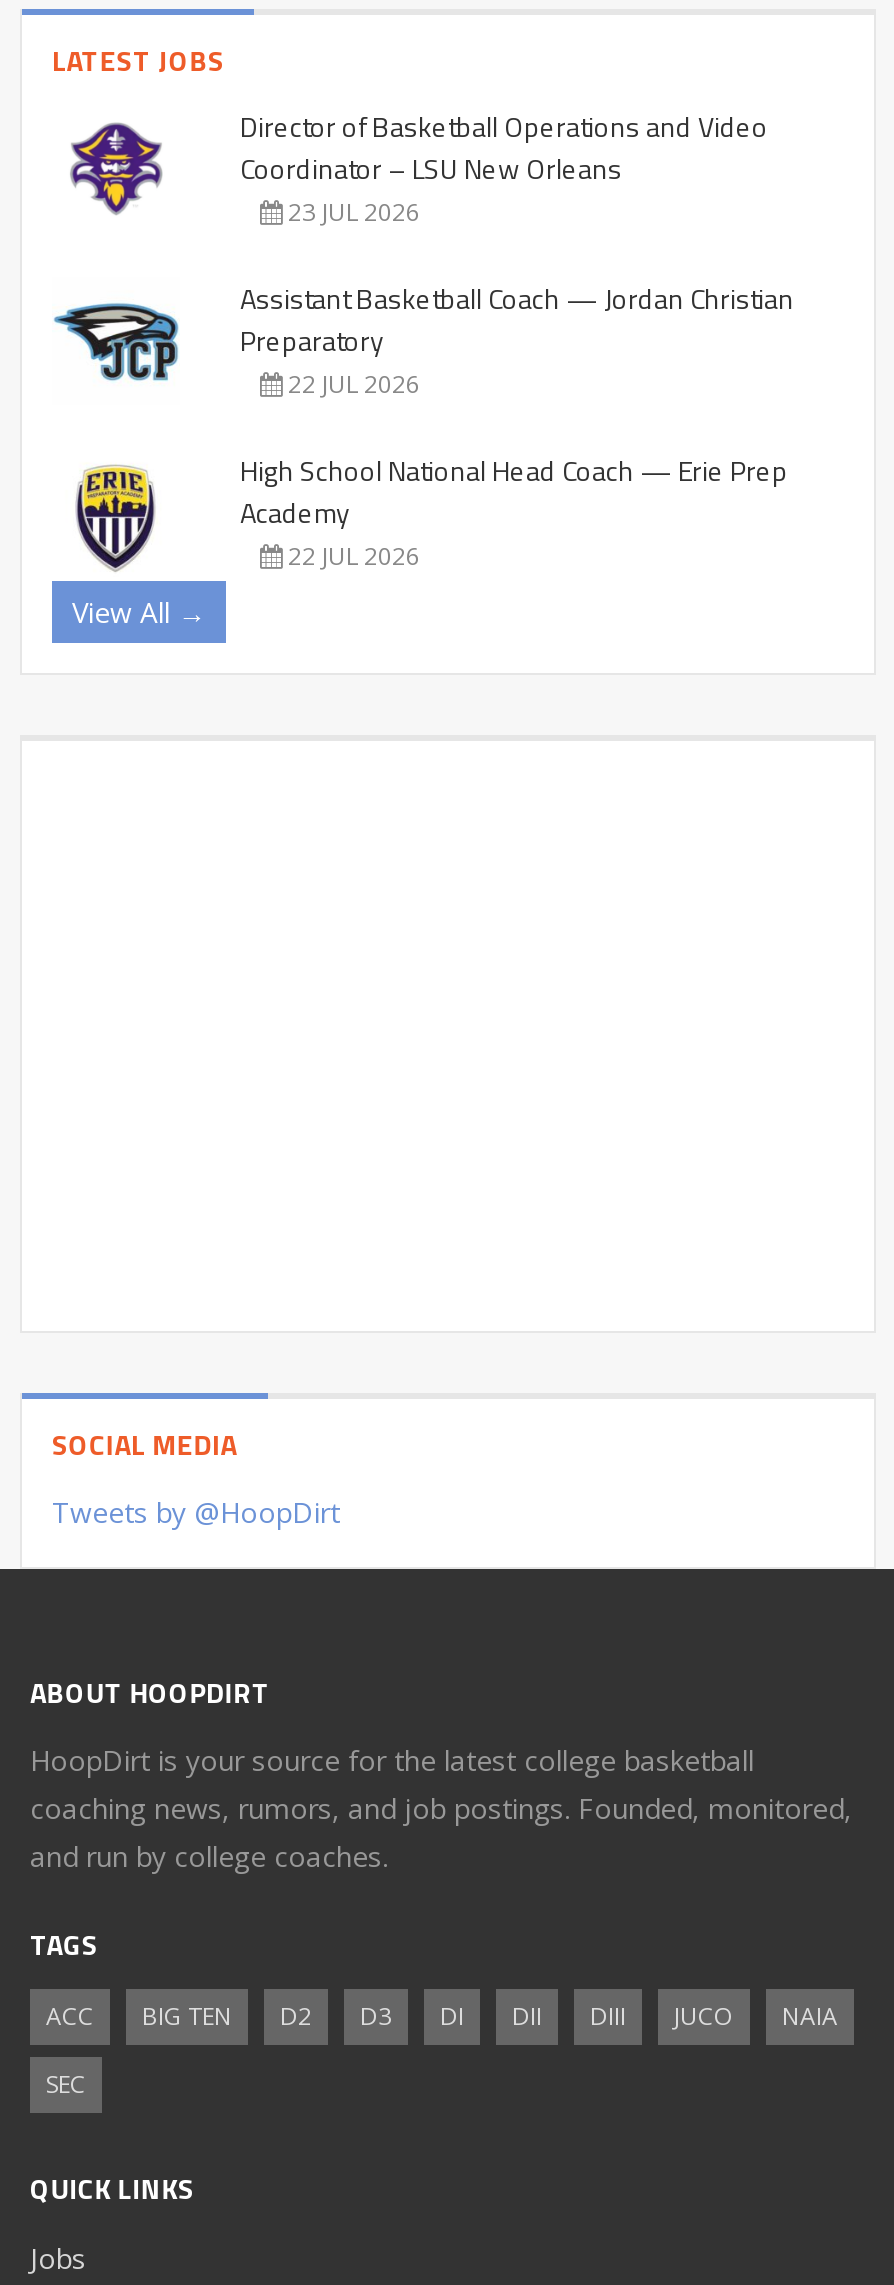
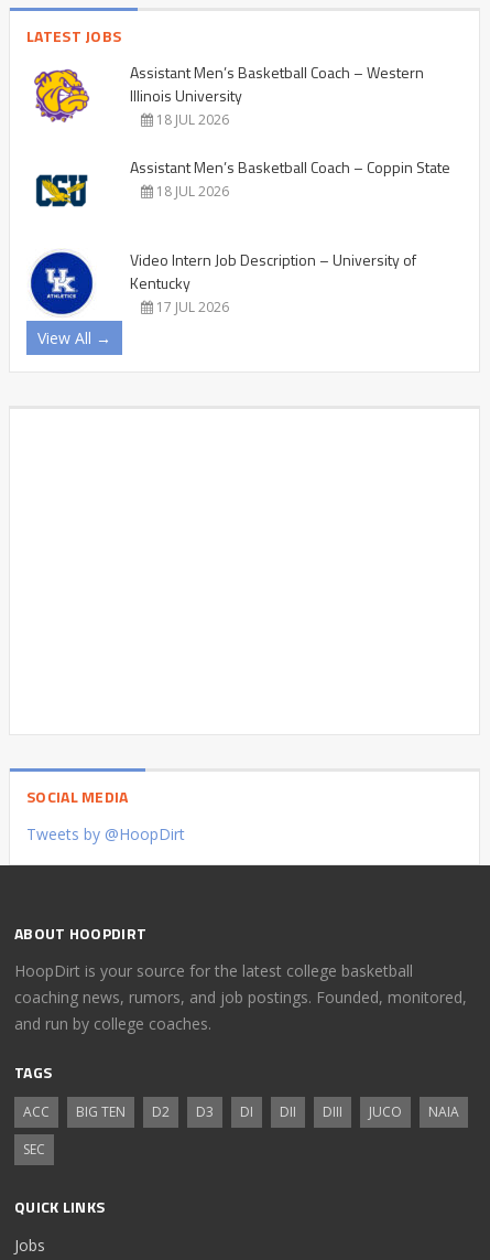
- [image]
- Director of Basketball Operations and Video
- Coordinator – LSU New Orleans
- 23 JUL 2026
+ [image]
+ Assistant Men’s Basketball Coach – Western
+ Illinois University
+ 18 JUL 2026

- [image]
- Assistant Basketball Coach — Jordan Christian
- Preparatory
- 22 JUL 2026
+ [image]
+ Assistant Men’s Basketball Coach – Coppin State
+ 18 JUL 2026

- [image]
- High School National Head Coach — Erie Prep
- Academy
- 22 JUL 2026
+ [image]
+ Video Intern Job Description – University of
+ Kentucky
+ 17 JUL 2026
